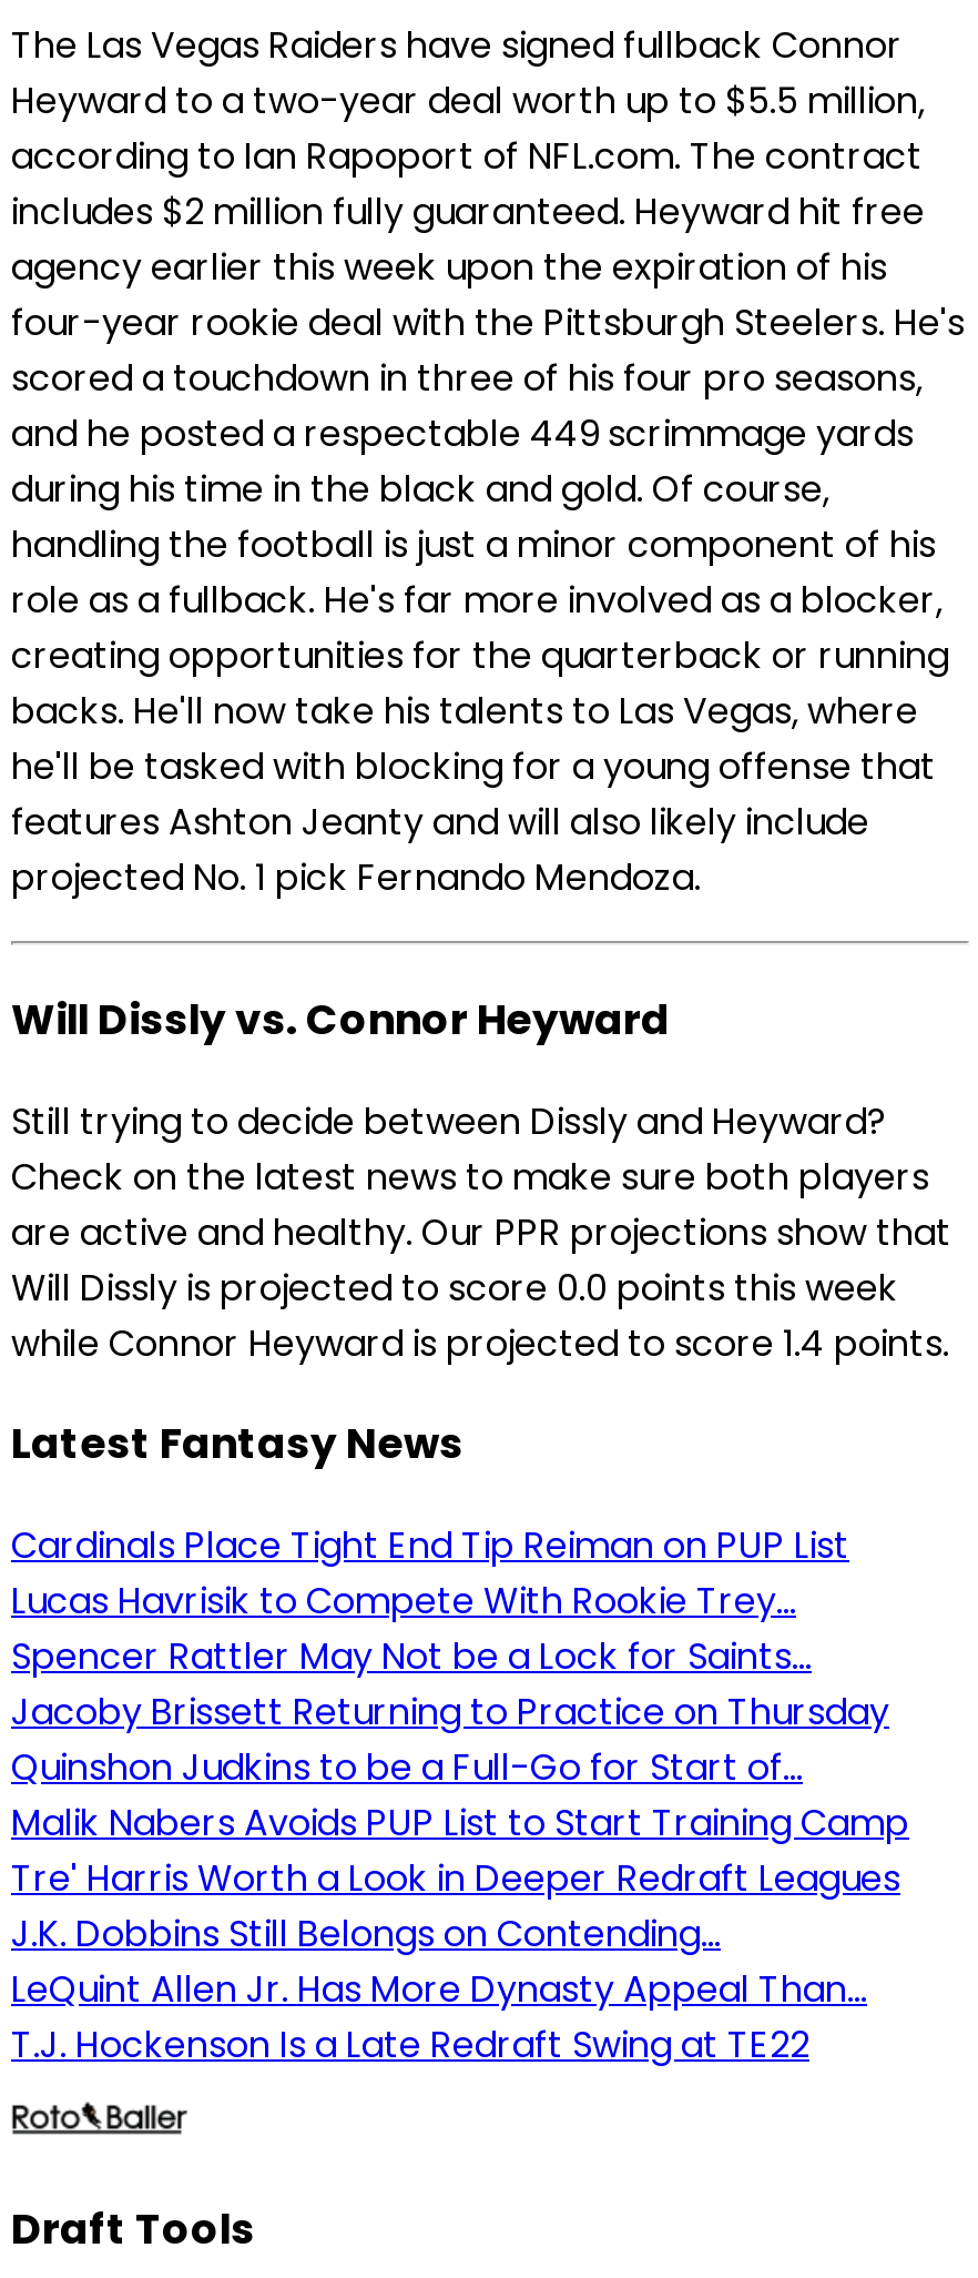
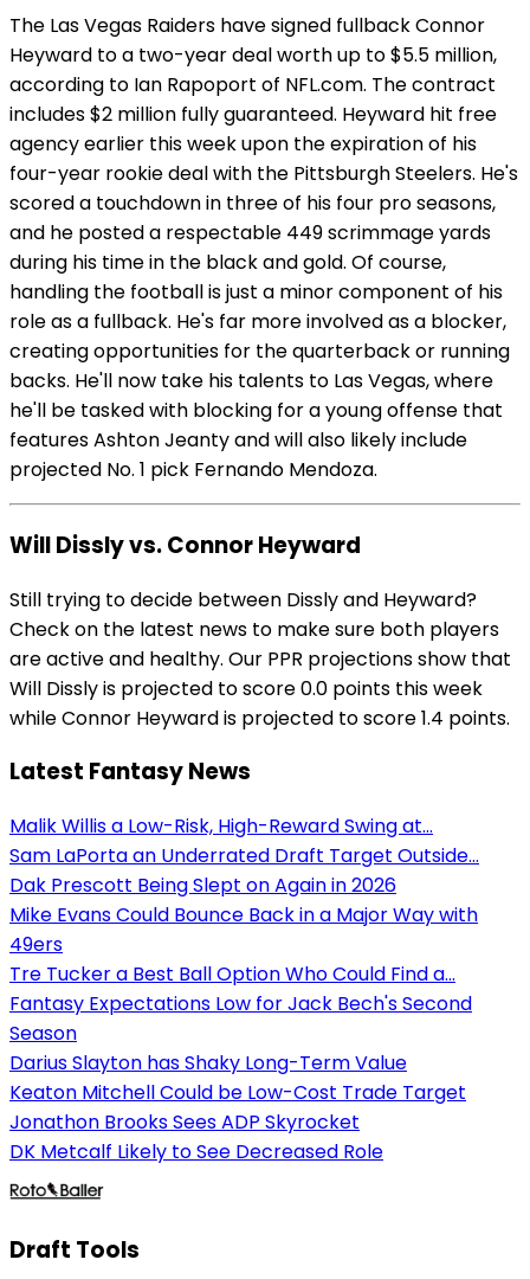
- Cardinals Place Tight End Tip Reiman on PUP List
- Lucas Havrisik to Compete With Rookie Trey...
- Spencer Rattler May Not be a Lock for Saints...
- Jacoby Brissett Returning to Practice on Thursday
- Quinshon Judkins to be a Full-Go for Start of...
- Malik Nabers Avoids PUP List to Start Training Camp
- Tre' Harris Worth a Look in Deeper Redraft Leagues
- J.K. Dobbins Still Belongs on Contending...
- LeQuint Allen Jr. Has More Dynasty Appeal Than...
- T.J. Hockenson Is a Late Redraft Swing at TE22
+ Malik Willis a Low-Risk, High-Reward Swing at...
+ Sam LaPorta an Underrated Draft Target Outside...
+ Dak Prescott Being Slept on Again in 2026
+ Mike Evans Could Bounce Back in a Major Way with
+ 49ers
+ Tre Tucker a Best Ball Option Who Could Find a...
+ Fantasy Expectations Low for Jack Bech's Second
+ Season
+ Darius Slayton has Shaky Long-Term Value
+ Keaton Mitchell Could be Low-Cost Trade Target
+ Jonathon Brooks Sees ADP Skyrocket
+ DK Metcalf Likely to See Decreased Role
